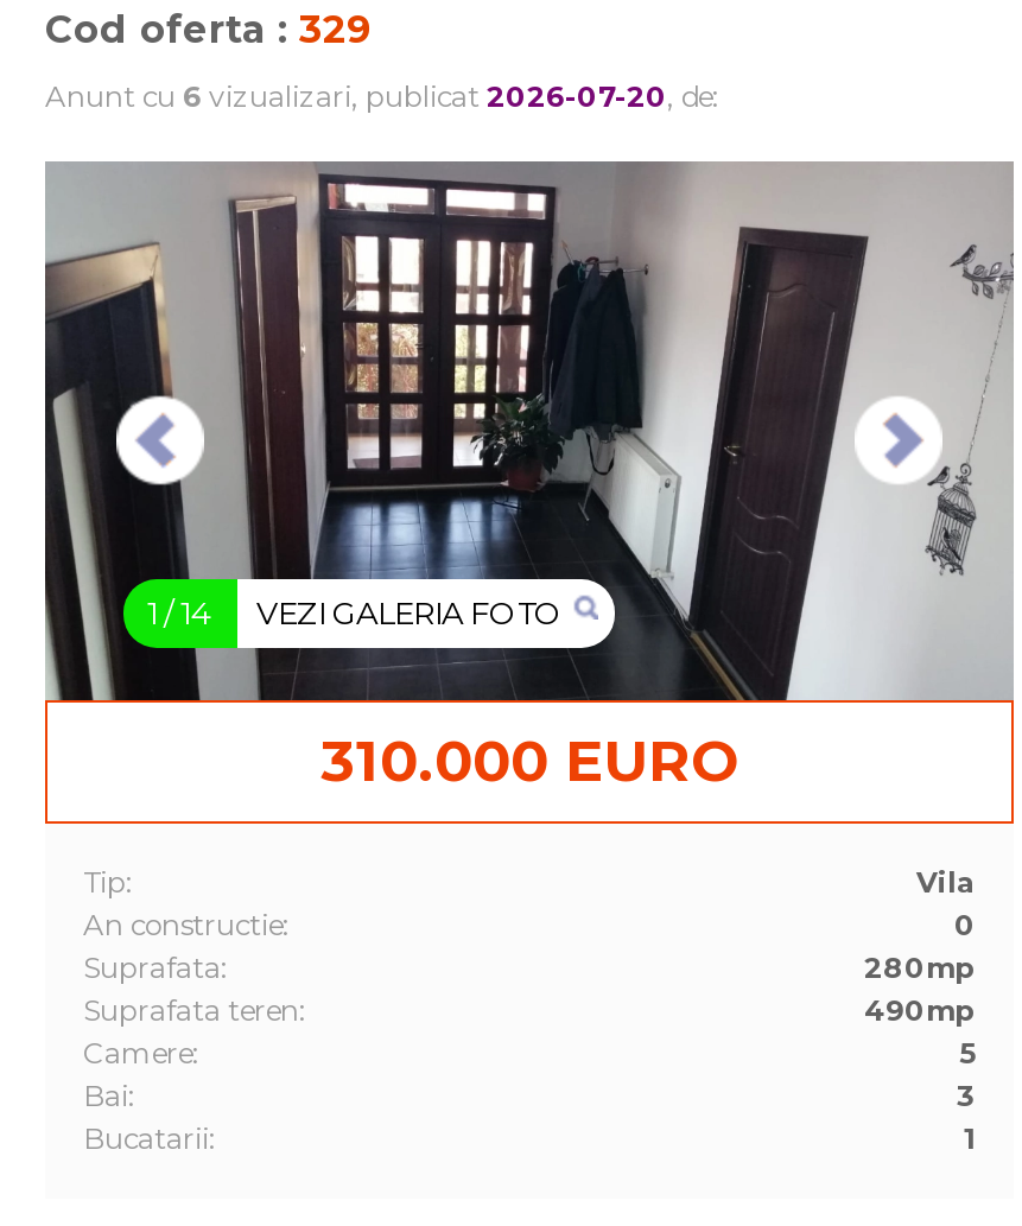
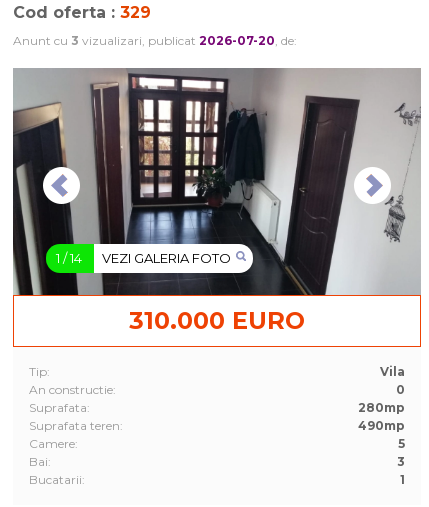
- Anunt cu 6 vizualizari, publicat 2026-07-20, de:
+ Anunt cu 3 vizualizari, publicat 2026-07-20, de:
